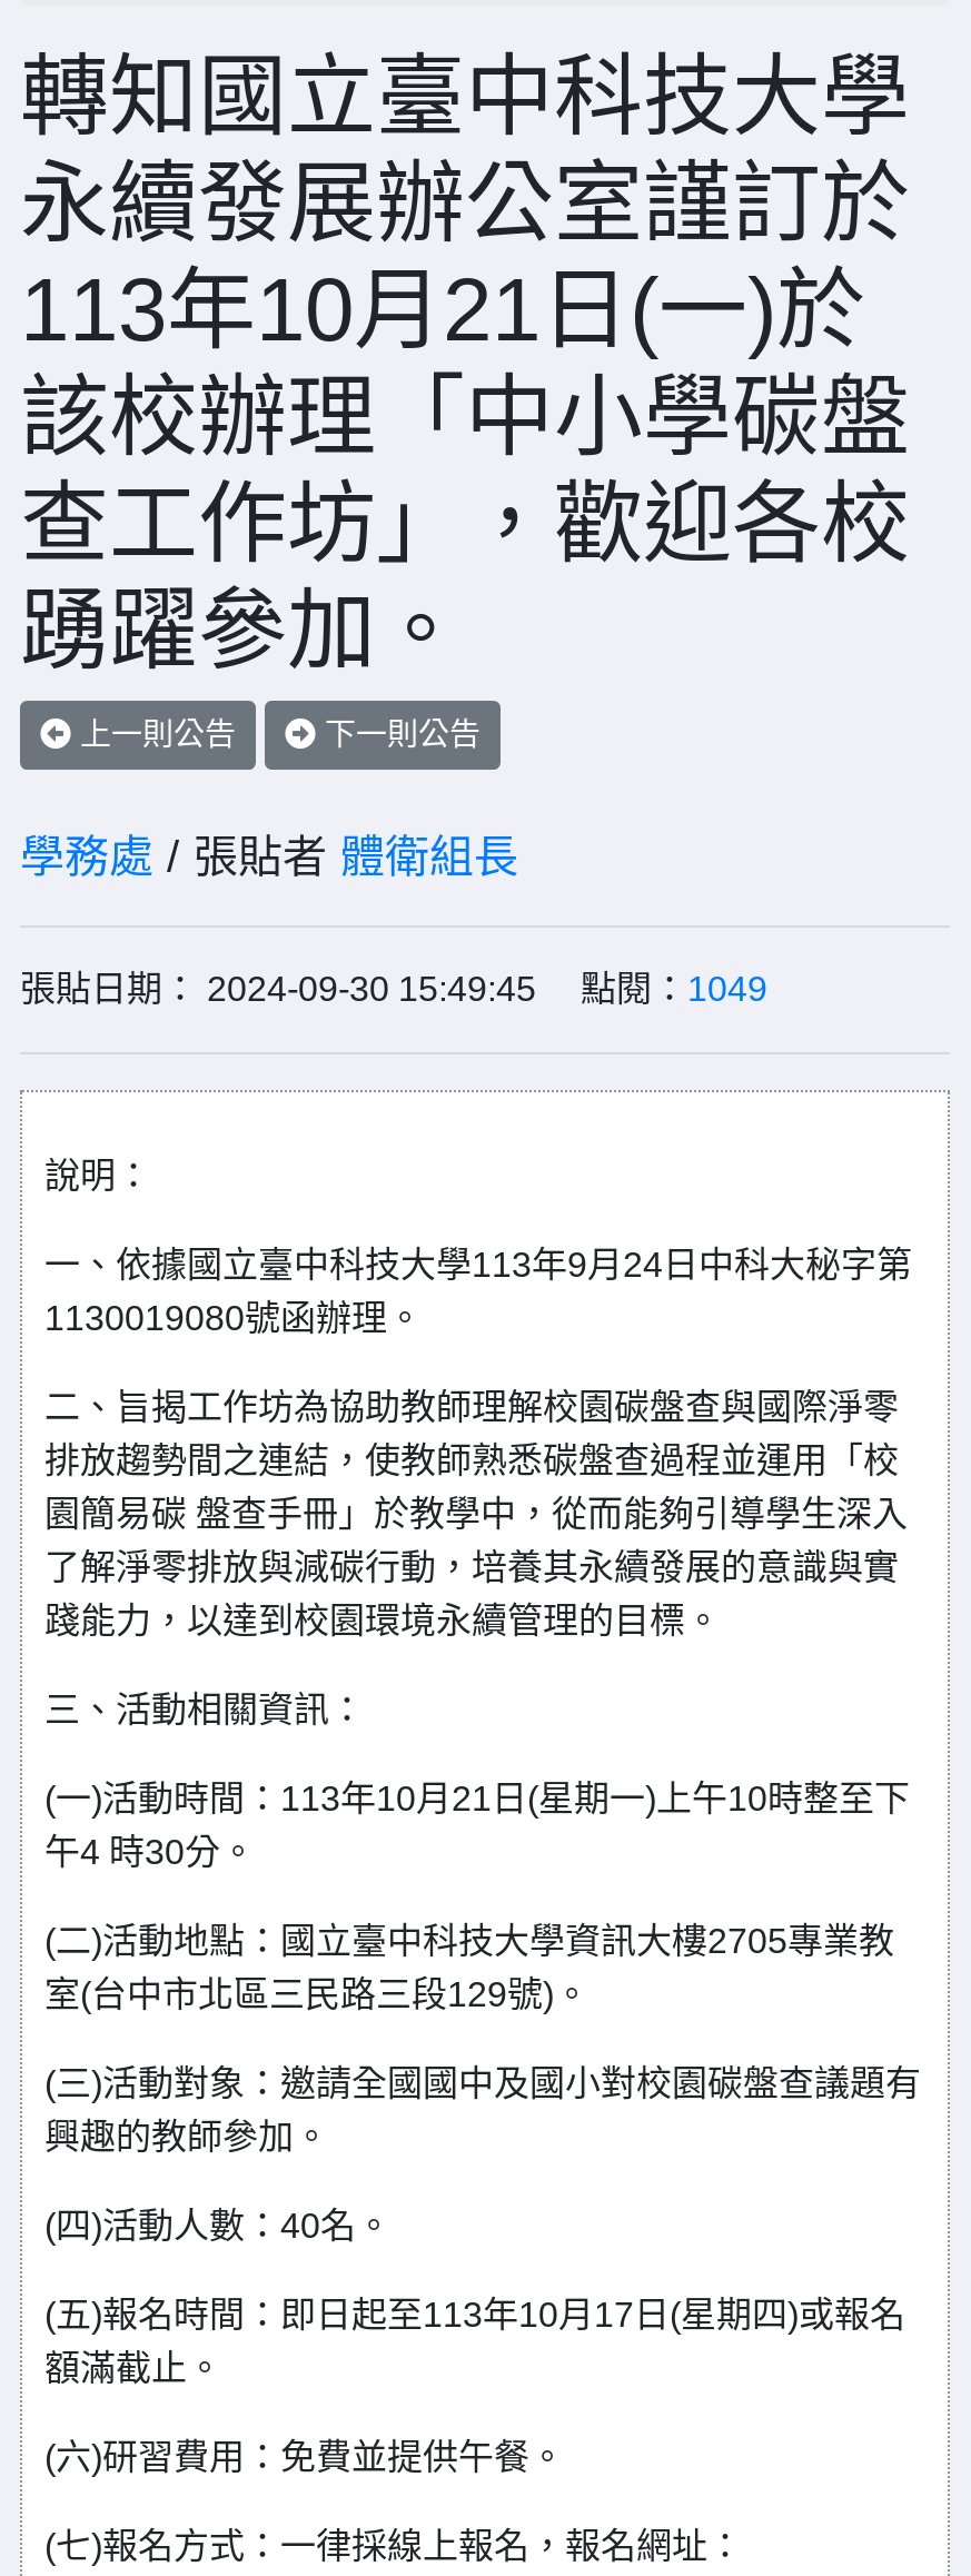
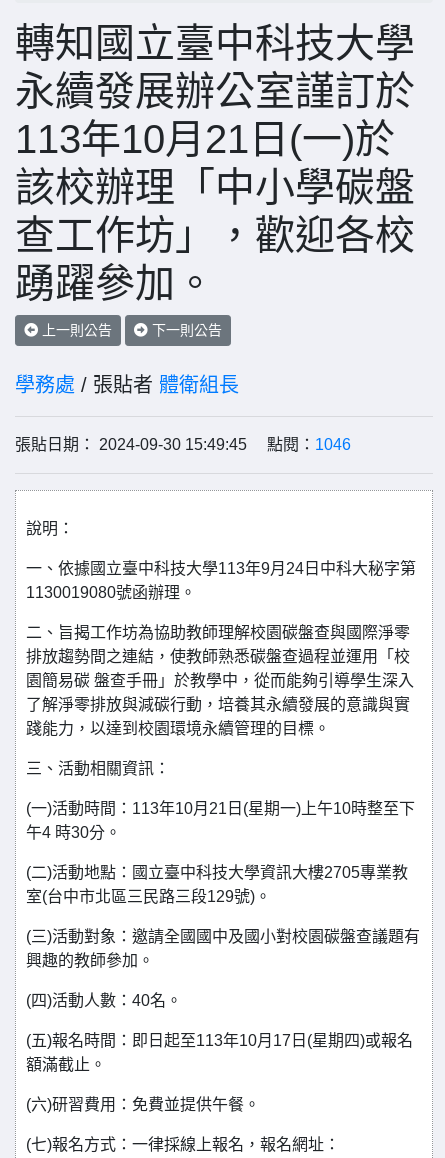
- 張貼日期： 2024-09-30 15:49:45 點閱：1049
+ 張貼日期： 2024-09-30 15:49:45 點閱：1046
